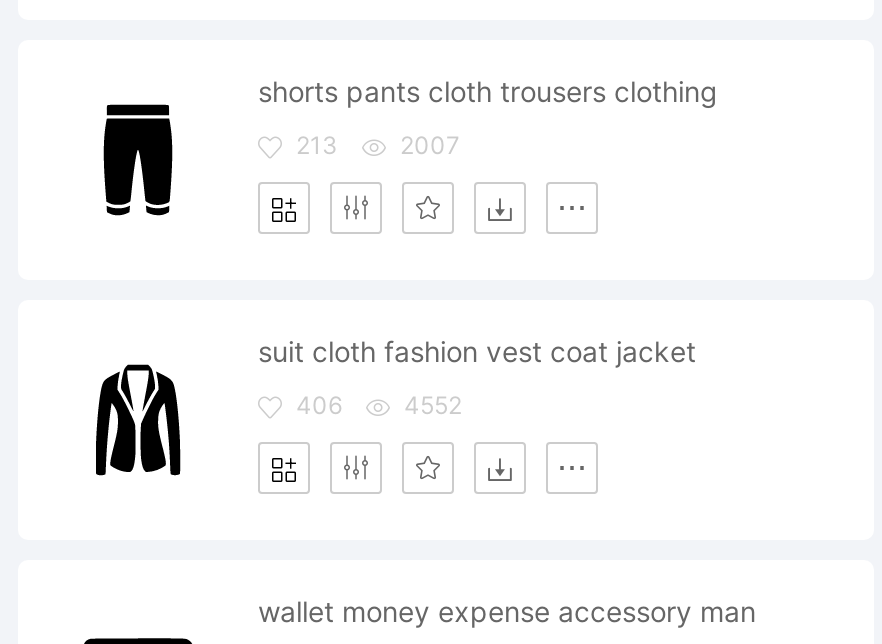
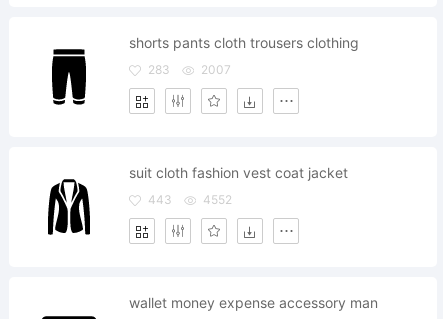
- 213
+ 283

- 406
+ 443
